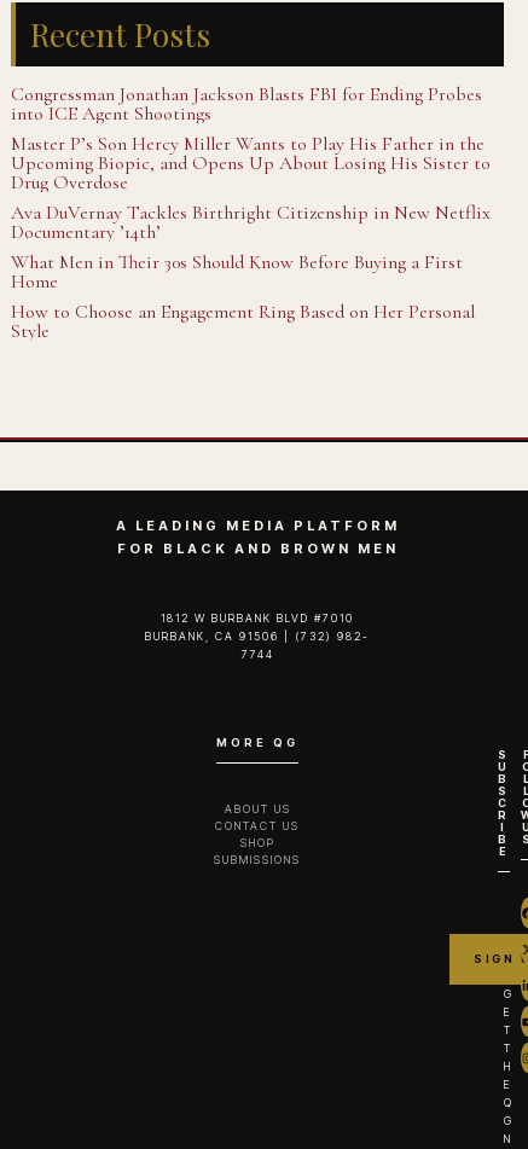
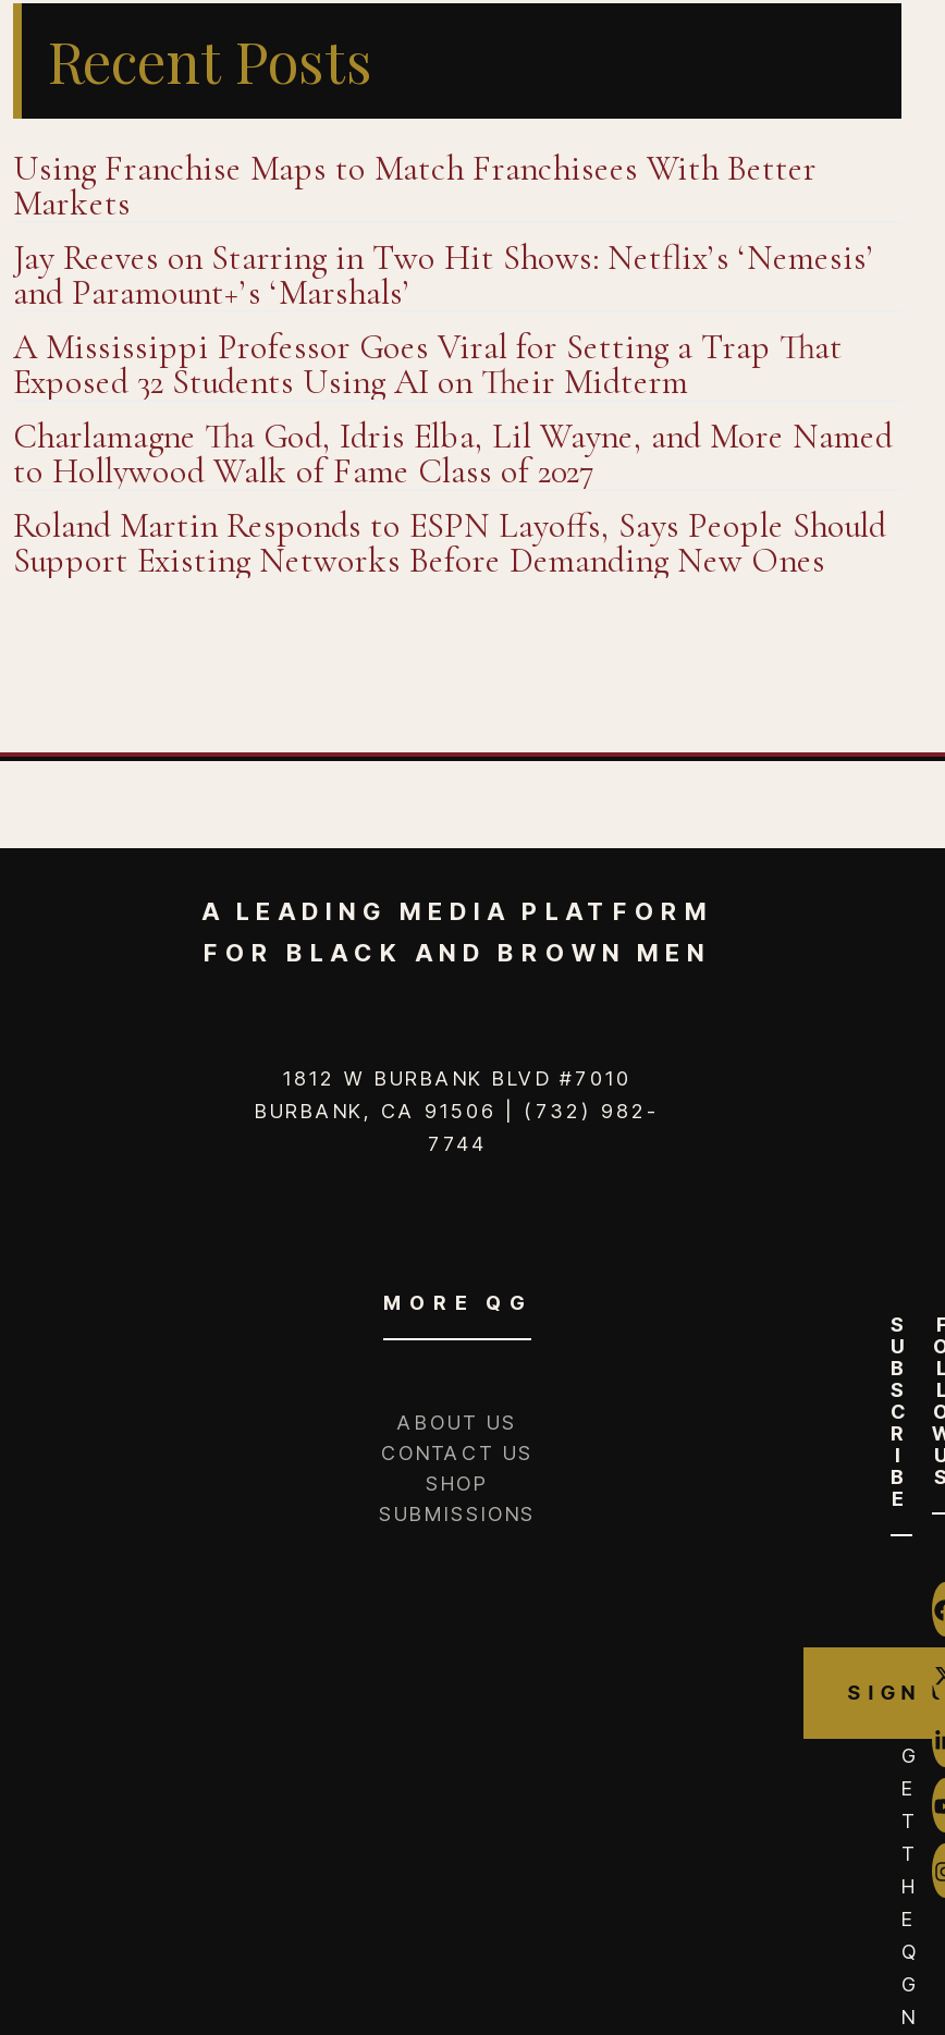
- Congressman Jonathan Jackson Blasts FBI for Ending Probes
- into ICE Agent Shootings
- Master P’s Son Hercy Miller Wants to Play His Father in the
- Upcoming Biopic, and Opens Up About Losing His Sister to
- Drug Overdose
- Ava DuVernay Tackles Birthright Citizenship in New Netflix
- Documentary ’14th’
- What Men in Their 30s Should Know Before Buying a First
- Home
- How to Choose an Engagement Ring Based on Her Personal
- Style
+ Using Franchise Maps to Match Franchisees With Better
+ Markets
+ Jay Reeves on Starring in Two Hit Shows: Netflix’s ‘Nemesis’
+ and Paramount+’s ‘Marshals’
+ A Mississippi Professor Goes Viral for Setting a Trap That
+ Exposed 32 Students Using AI on Their Midterm
+ Charlamagne Tha God, Idris Elba, Lil Wayne, and More Named
+ to Hollywood Walk of Fame Class of 2027
+ Roland Martin Responds to ESPN Layoffs, Says People Should
+ Support Existing Networks Before Demanding New Ones
